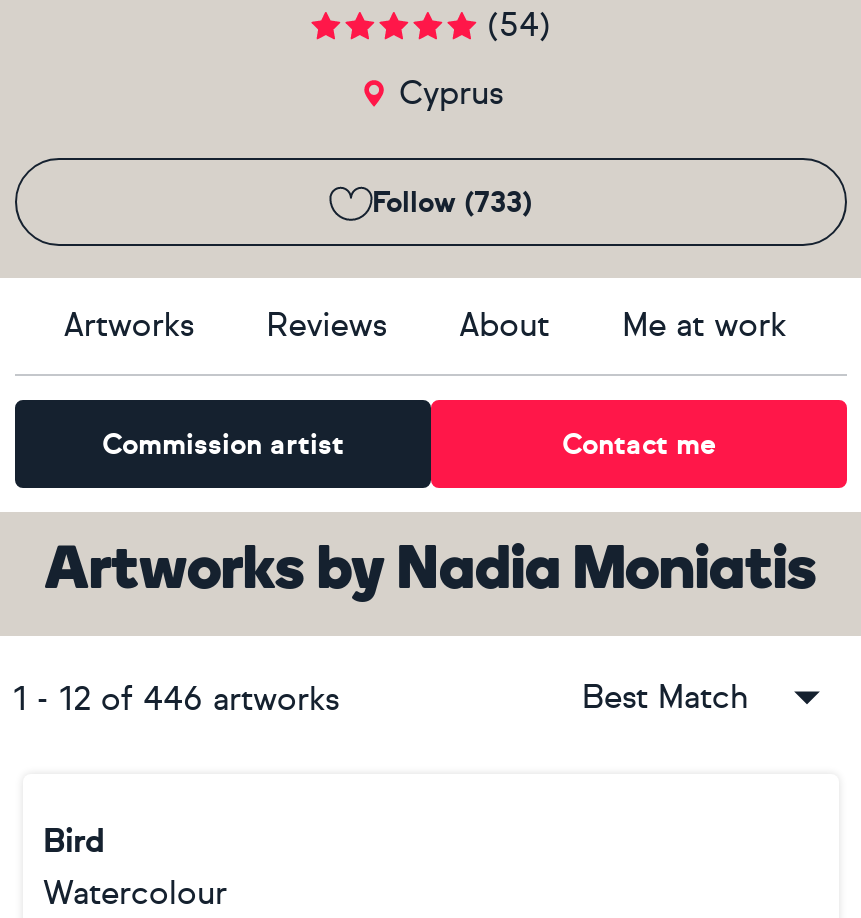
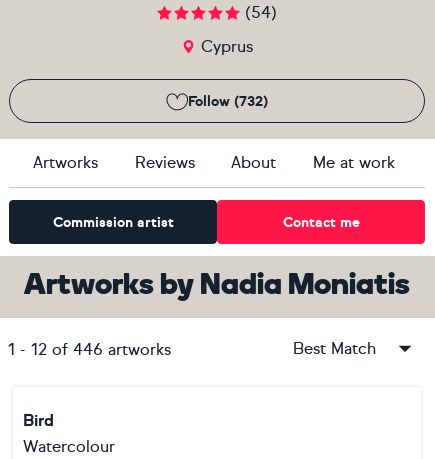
- Follow (733)
+ Follow (732)
